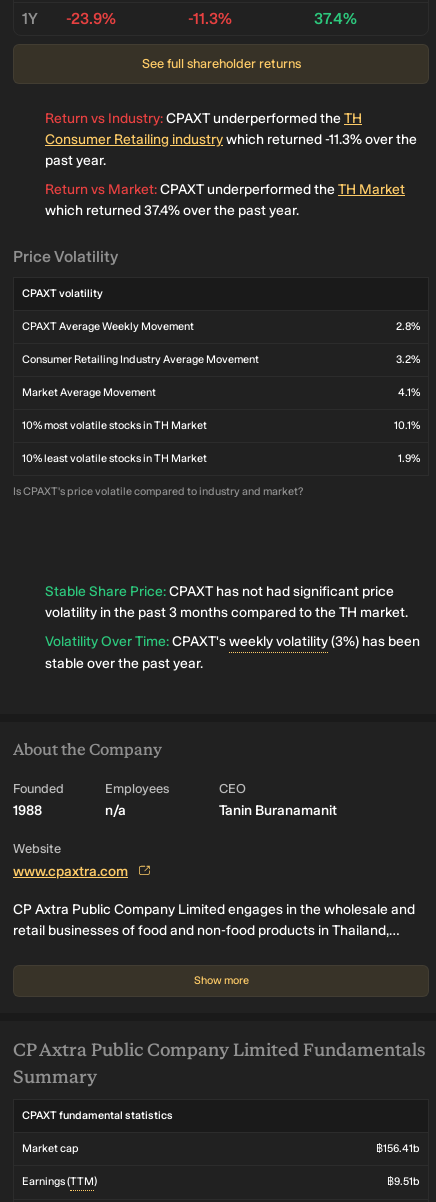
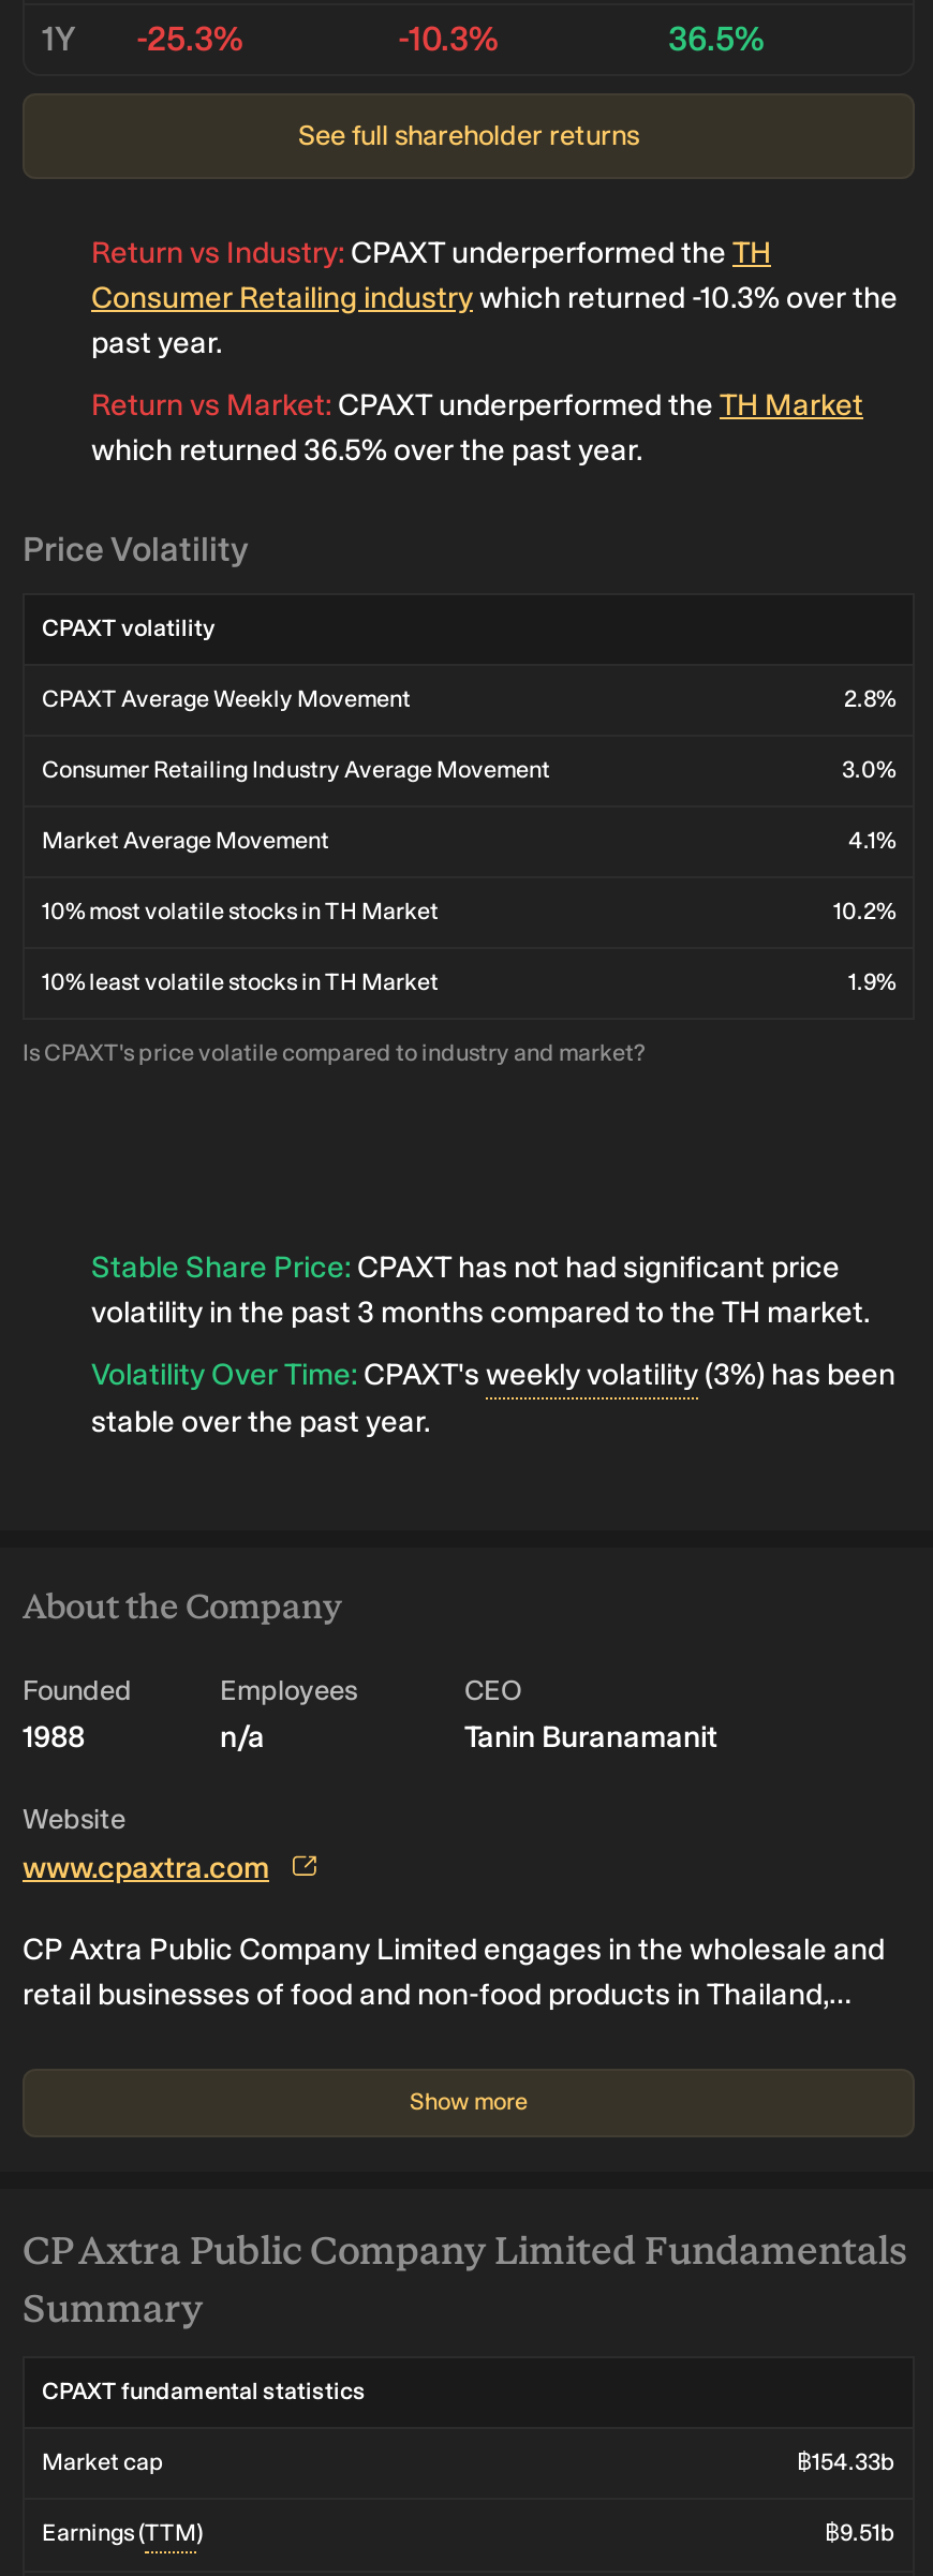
- 1Y -23.9%
+ 1Y -25.3%

- -11.3%
+ -10.3%

- 37.4%
+ 36.5%

- Consumer Retailing industry which returned -11.3% over the
+ Consumer Retailing industry which returned -10.3% over the

- which returned 37.4% over the past year.
+ which returned 36.5% over the past year.

- 3.2%
+ 3.0%

- 10.1%
+ 10.2%

- ฿156.41b
+ ฿154.33b
